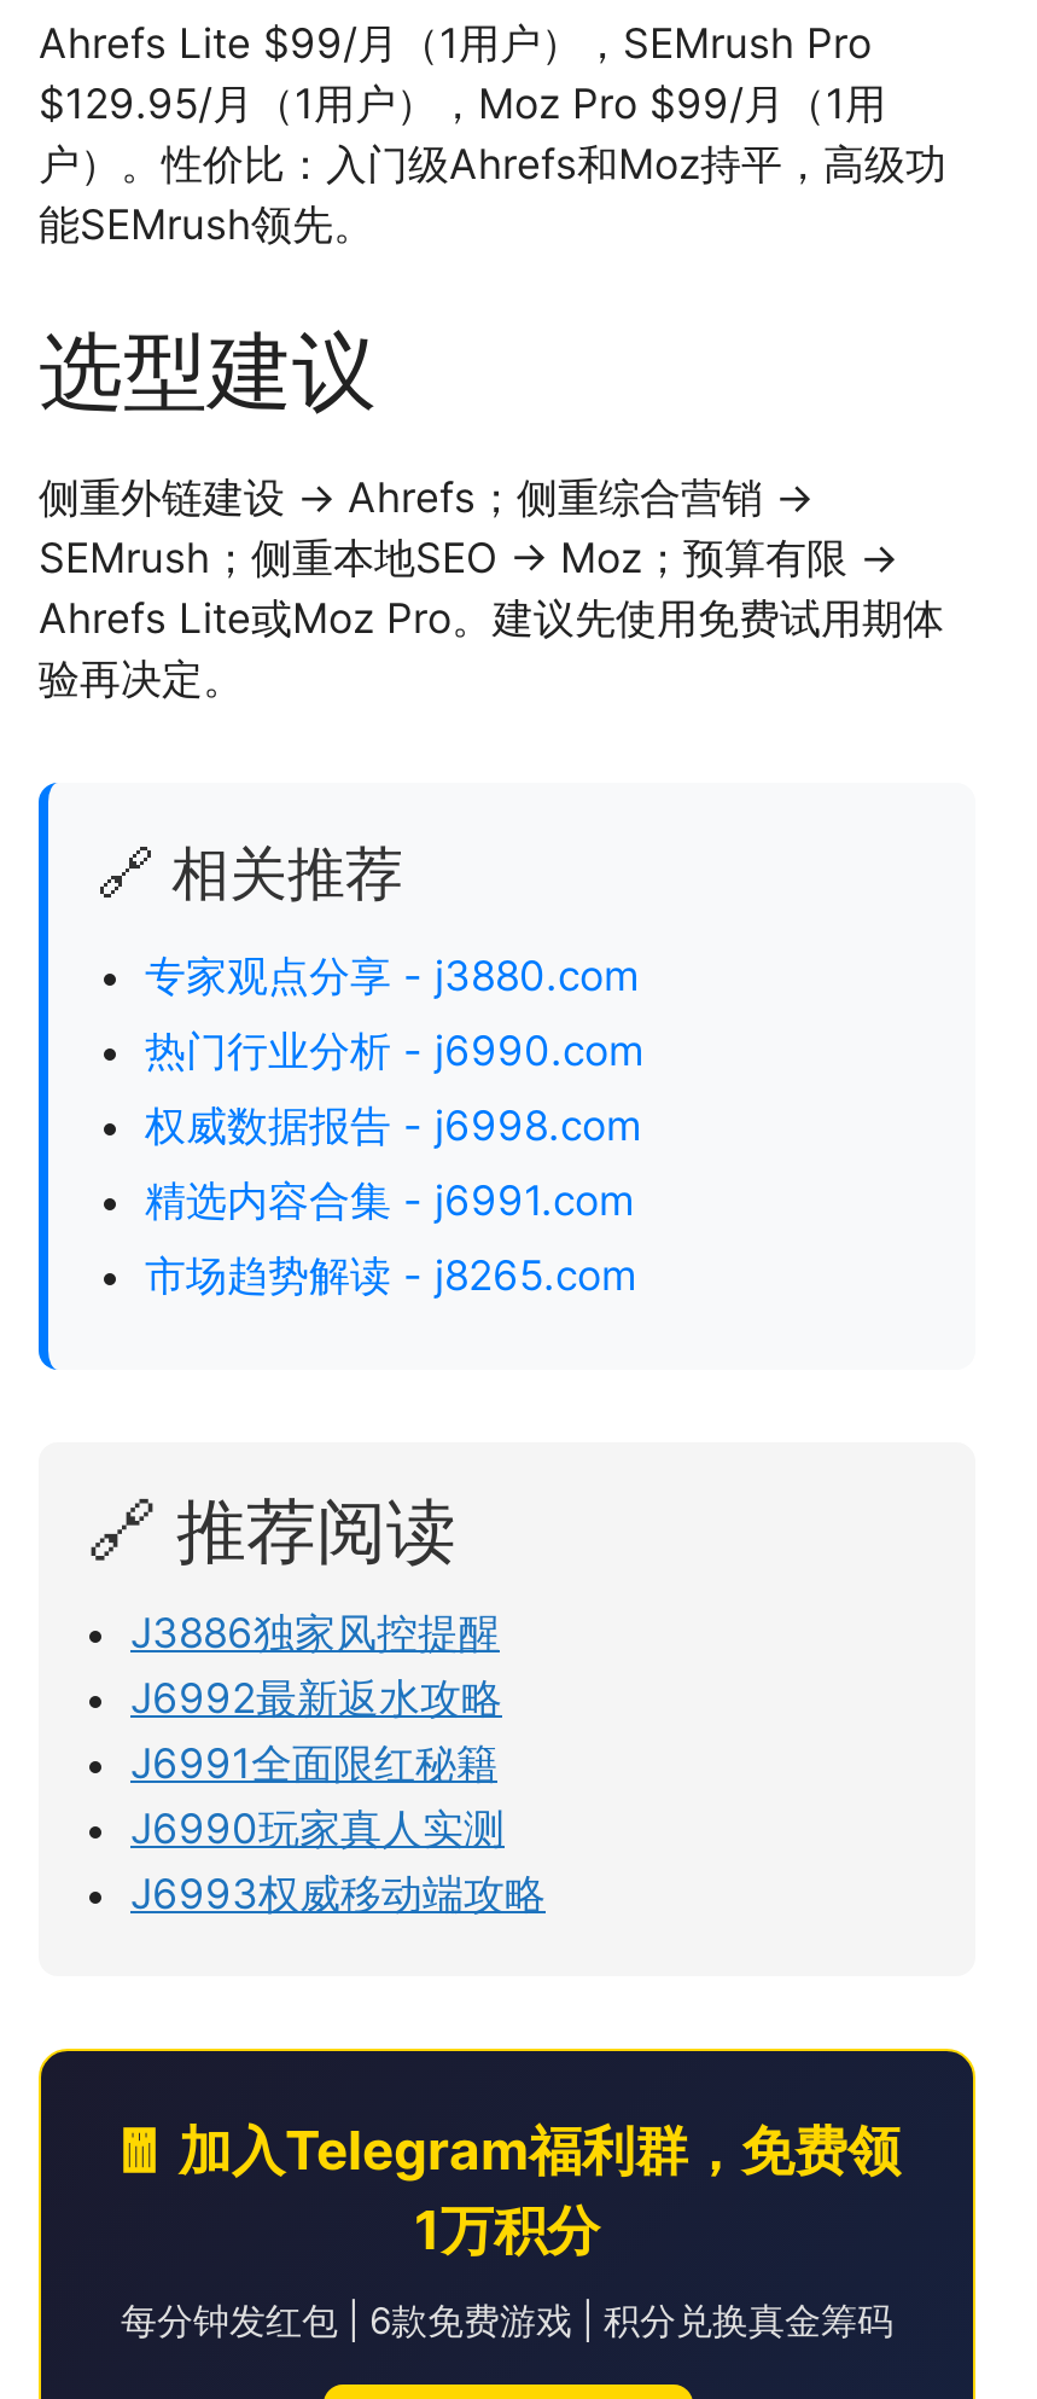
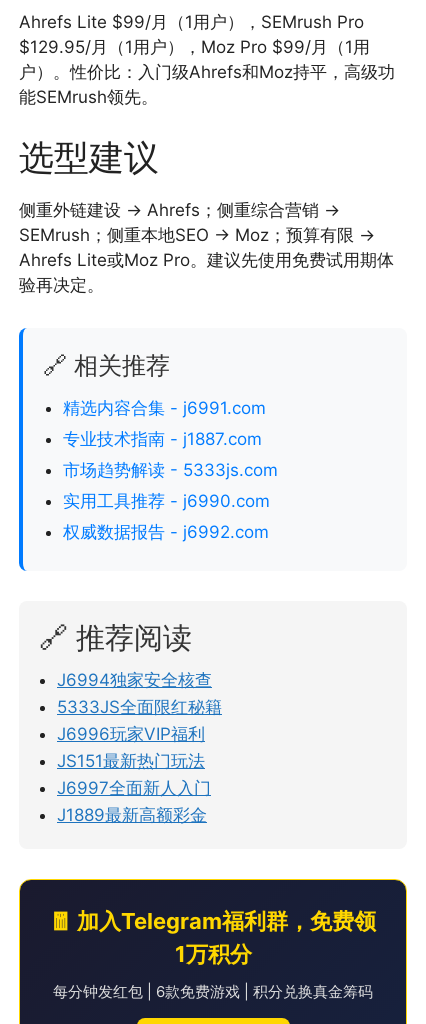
- 专家观点分享 - j3880.com
- 热门行业分析 - j6990.com
- 权威数据报告 - j6998.com

moved up: 精选内容合集 - j6991.com

- 市场趋势解读 - j8265.com
+ 专业技术指南 - j1887.com
+ 市场趋势解读 - 5333js.com
+ 实用工具推荐 - j6990.com
+ 权威数据报告 - j6992.com

- J3886独家风控提醒
- J6992最新返水攻略
- J6991全面限红秘籍
- J6990玩家真人实测
- J6993权威移动端攻略
+ J6994独家安全核查
+ 5333JS全面限红秘籍
+ J6996玩家VIP福利
+ JS151最新热门玩法
+ J6997全面新人入门
+ J1889最新高额彩金
